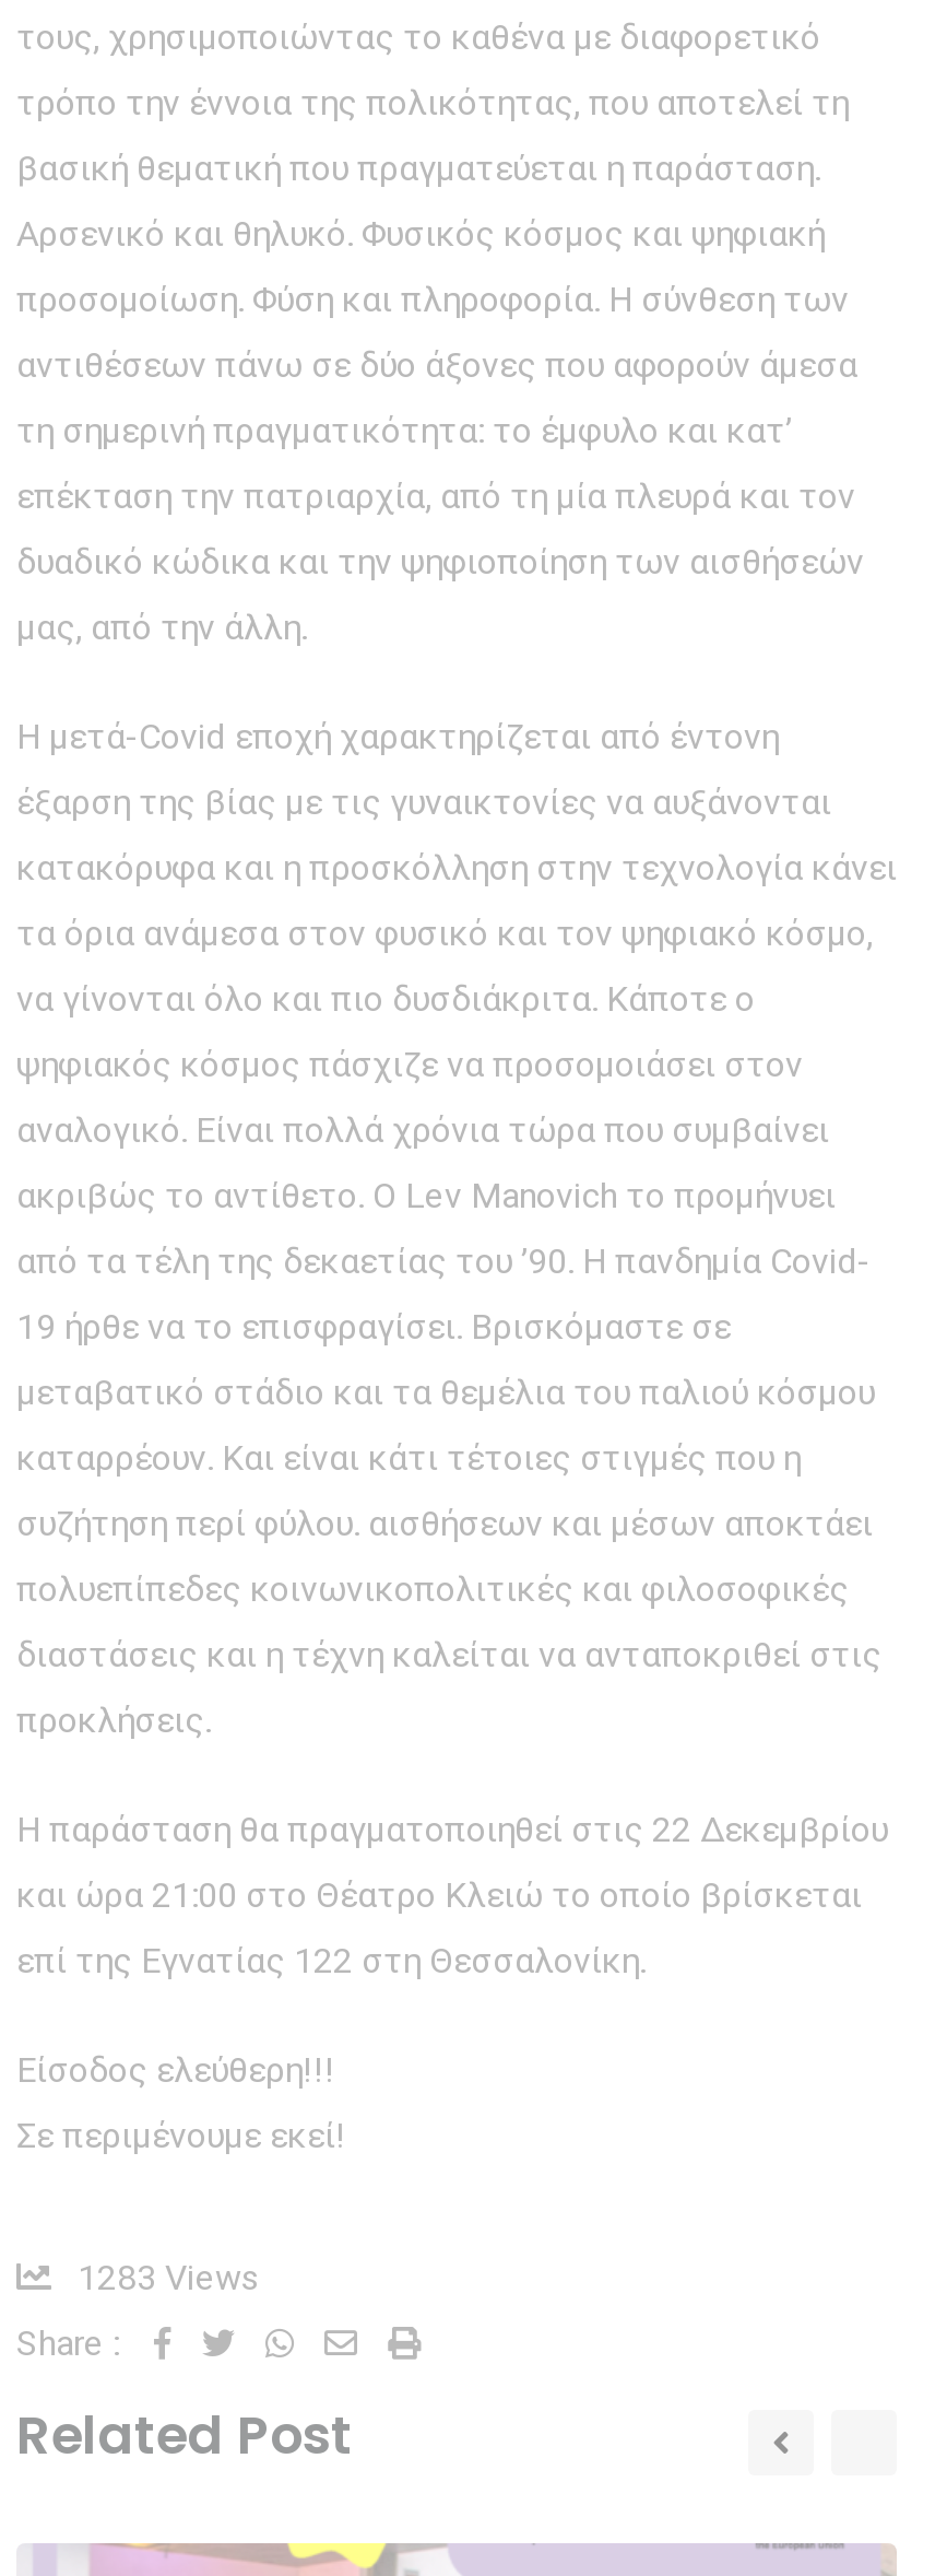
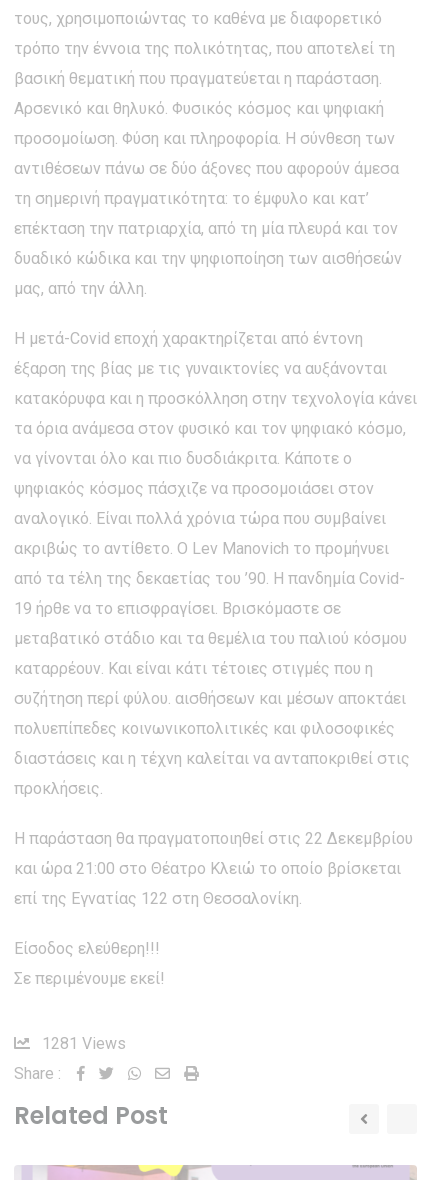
- 1283 Views
+ 1281 Views
